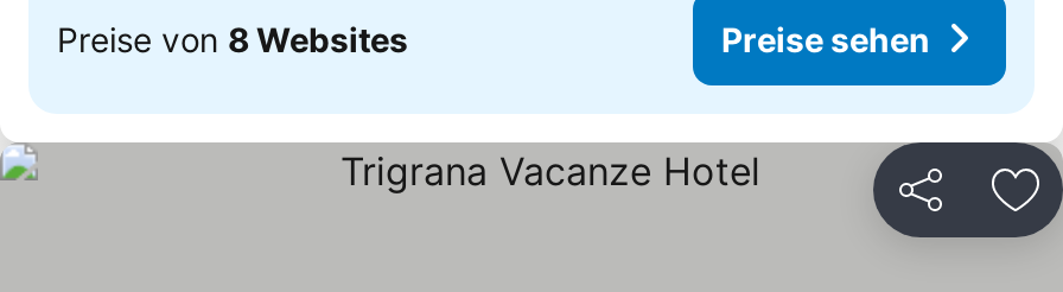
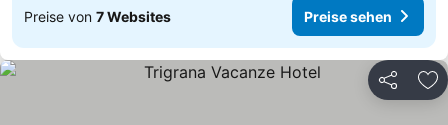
- Preise von 8 Websites
+ Preise von 7 Websites
